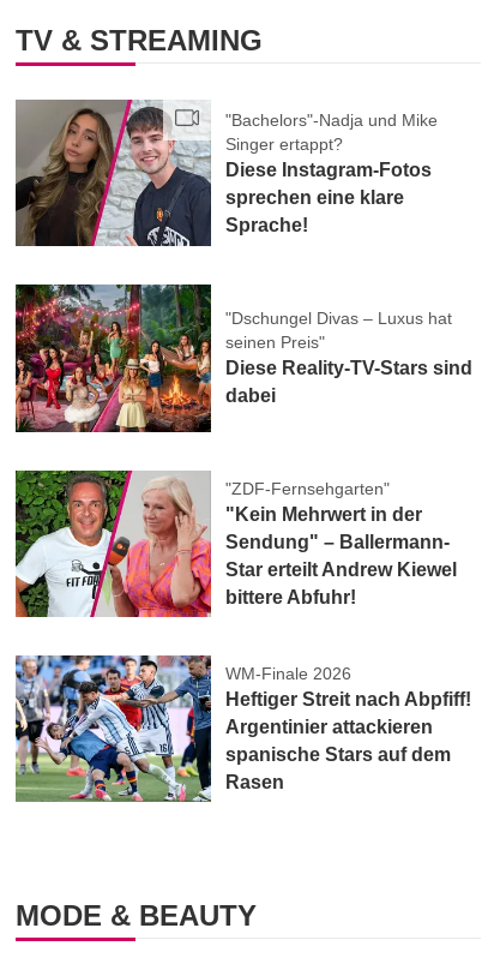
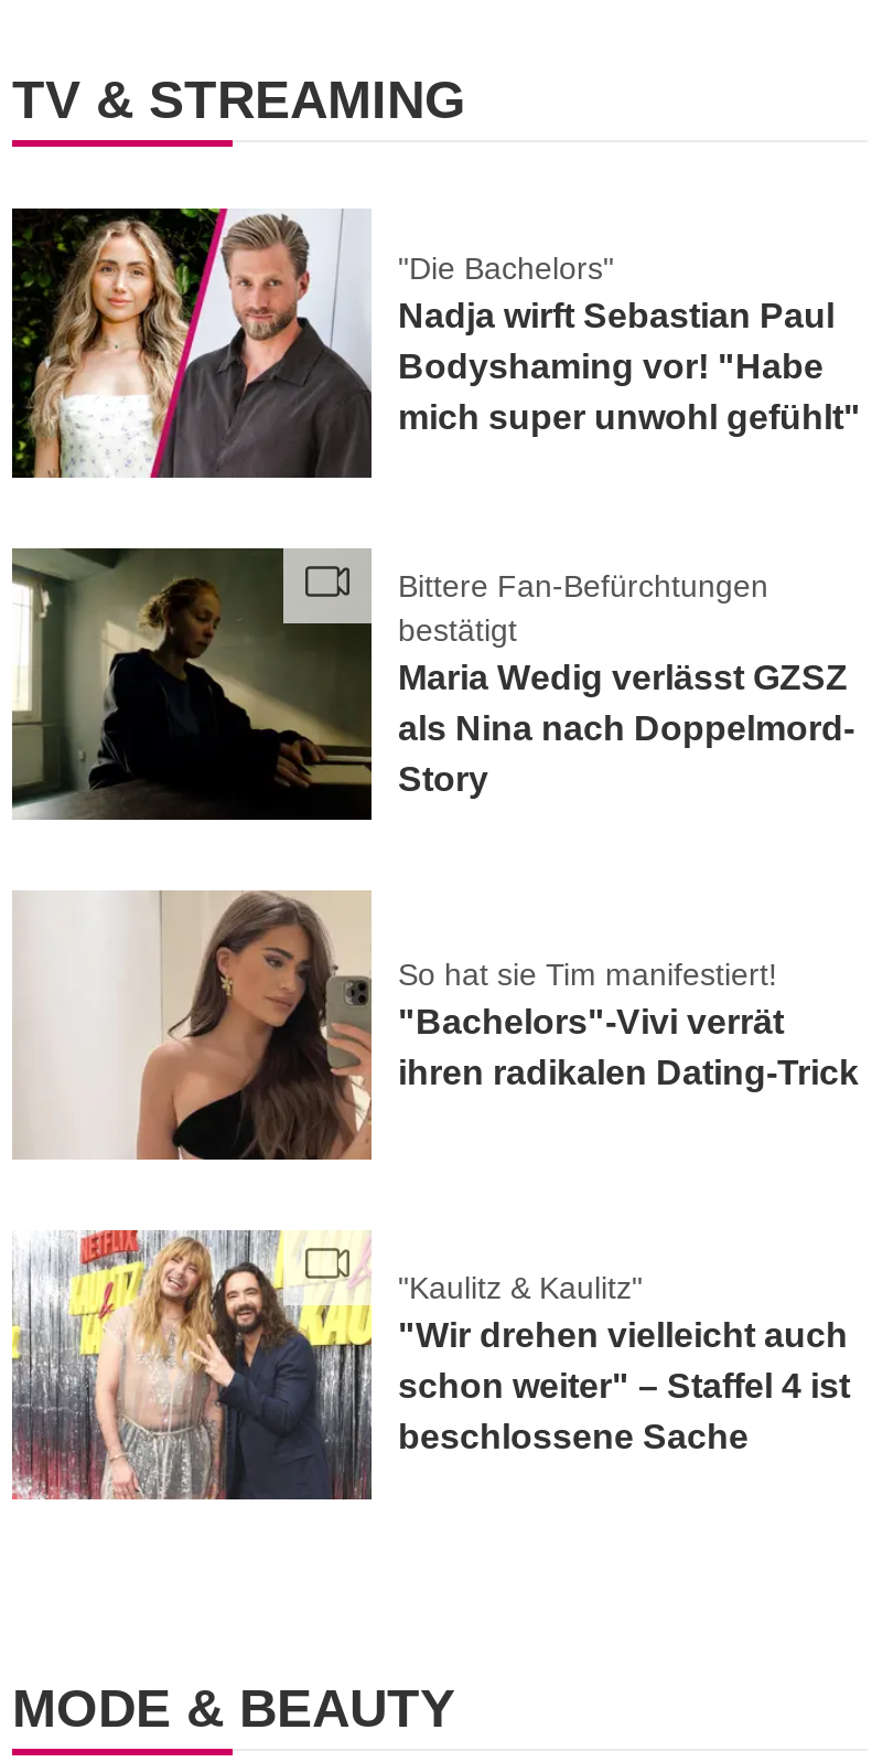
- [image]
- "Bachelors"-Nadja und Mike
- Singer ertappt?
- Diese Instagram-Fotos
- sprechen eine klare
- Sprache!
+ [image]
+ "Die Bachelors"
+ Nadja wirft Sebastian Paul
+ Bodyshaming vor! "Habe
+ mich super unwohl gefühlt"

- [image]
- "Dschungel Divas – Luxus hat
- seinen Preis"
- Diese Reality-TV-Stars sind
- dabei
+ [image]
+ Bittere Fan-Befürchtungen
+ bestätigt
+ Maria Wedig verlässt GZSZ
+ als Nina nach Doppelmord-
+ Story

- [image]
- "ZDF-Fernsehgarten"
- "Kein Mehrwert in der
- Sendung" – Ballermann-
- Star erteilt Andrew Kiewel
- bittere Abfuhr!
+ [image]
+ So hat sie Tim manifestiert!
+ "Bachelors"-Vivi verrät
+ ihren radikalen Dating-Trick

- [image]
- WM-Finale 2026
- Heftiger Streit nach Abpfiff!
- Argentinier attackieren
- spanische Stars auf dem
- Rasen
+ [image]
+ "Kaulitz & Kaulitz"
+ "Wir drehen vielleicht auch
+ schon weiter" – Staffel 4 ist
+ beschlossene Sache
